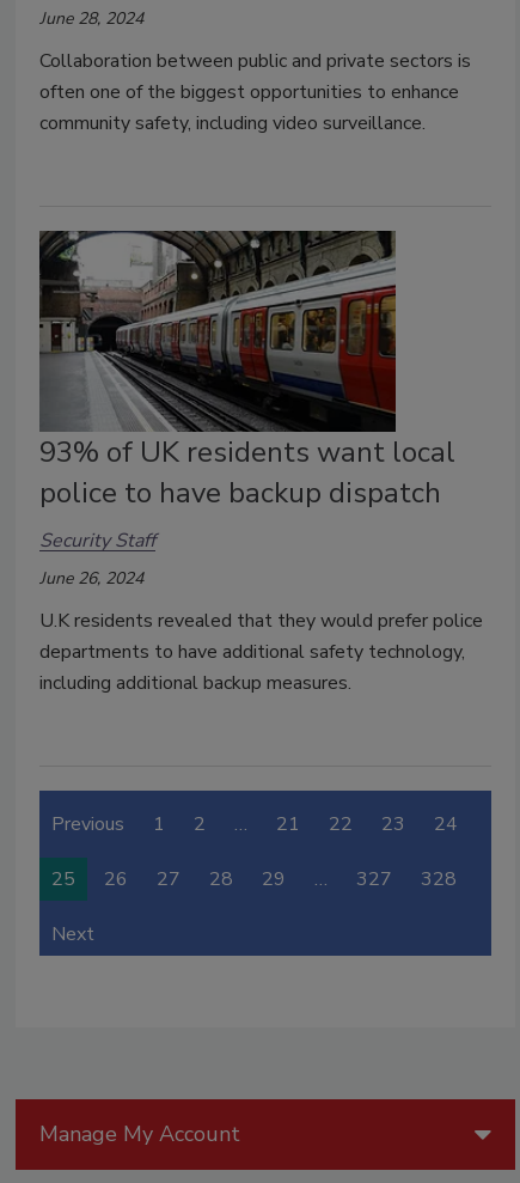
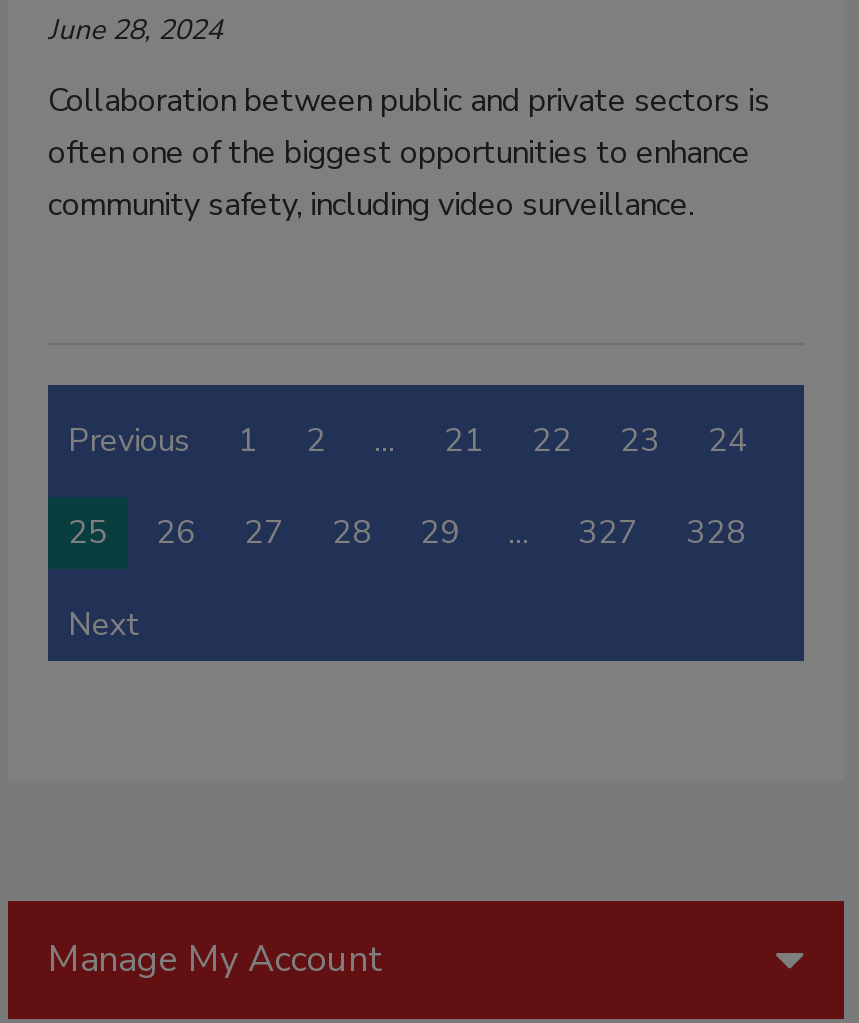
- [image]
- 93% of UK residents want local
- police to have backup dispatch
- Security Staff
- June 26, 2024
- U.K residents revealed that they would prefer police
- departments to have additional safety technology,
- including additional backup measures.
